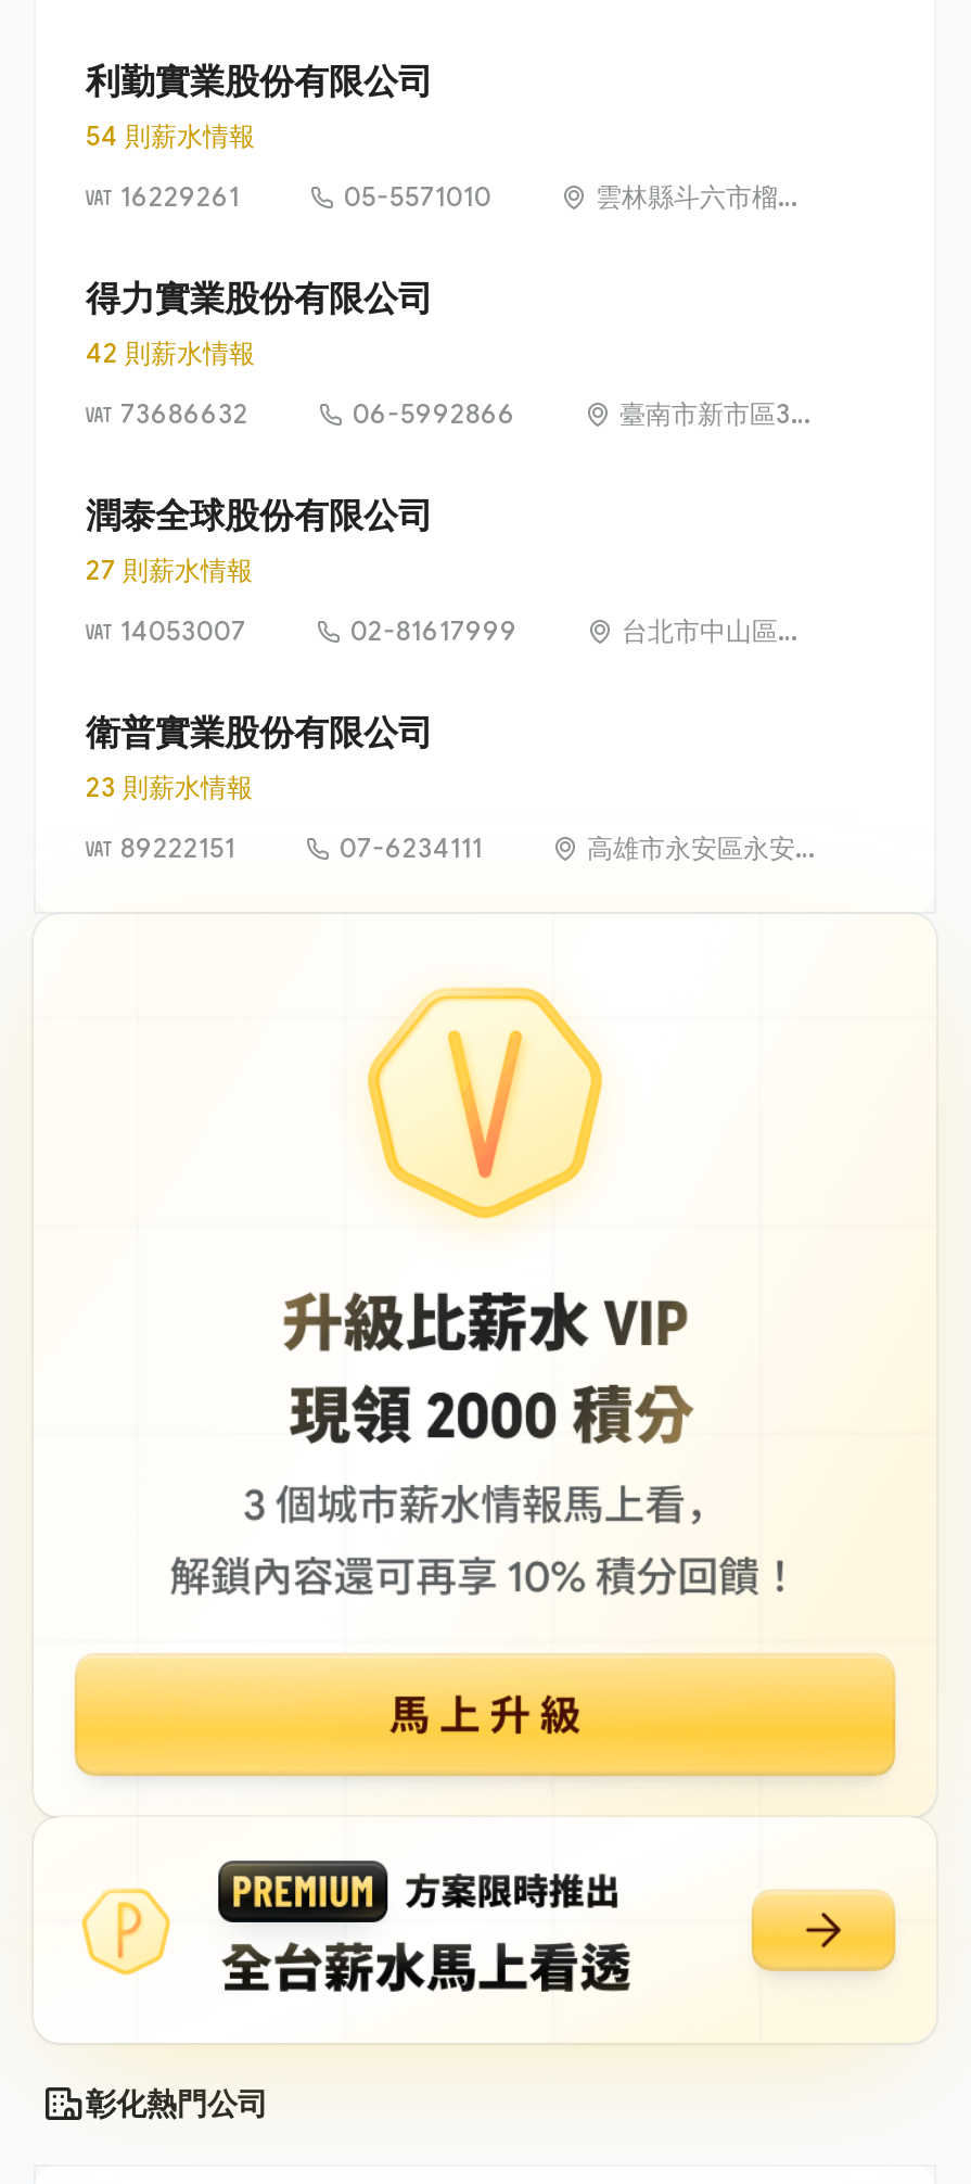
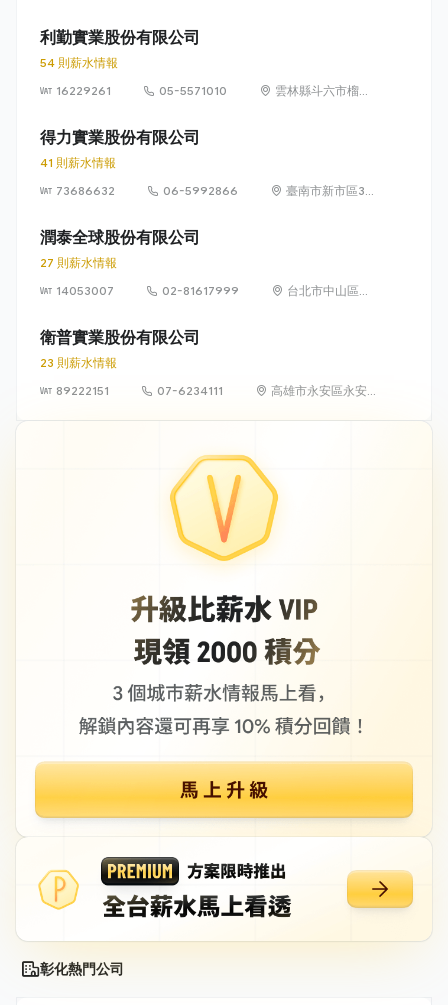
- 42 則薪水情報
+ 41 則薪水情報
